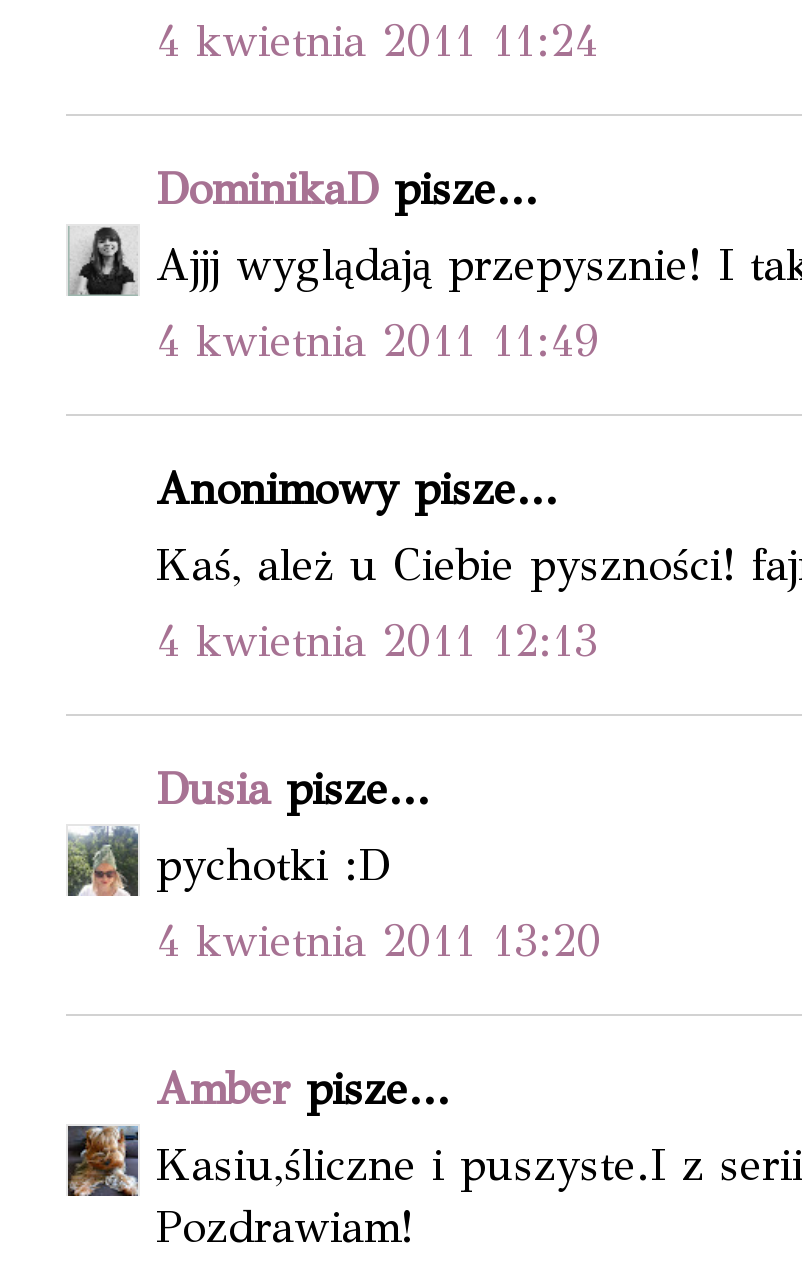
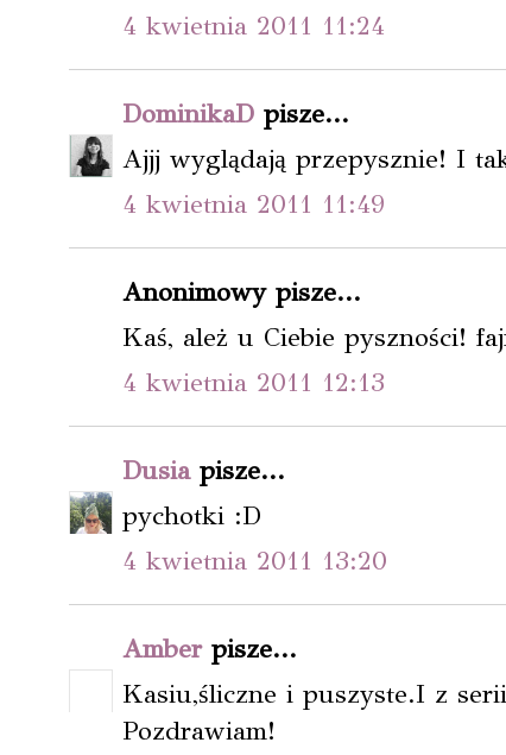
- [image]
